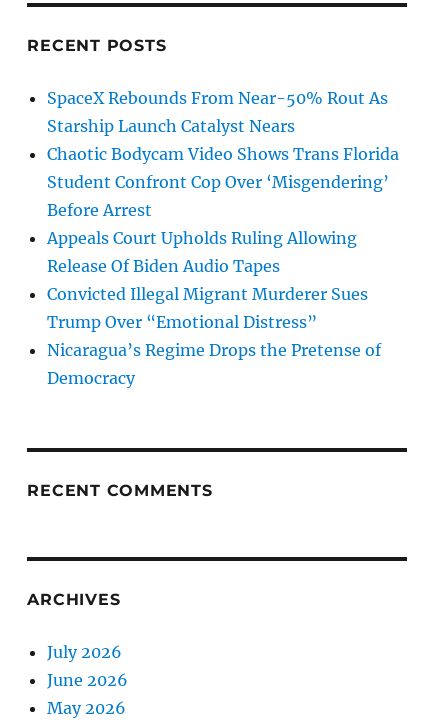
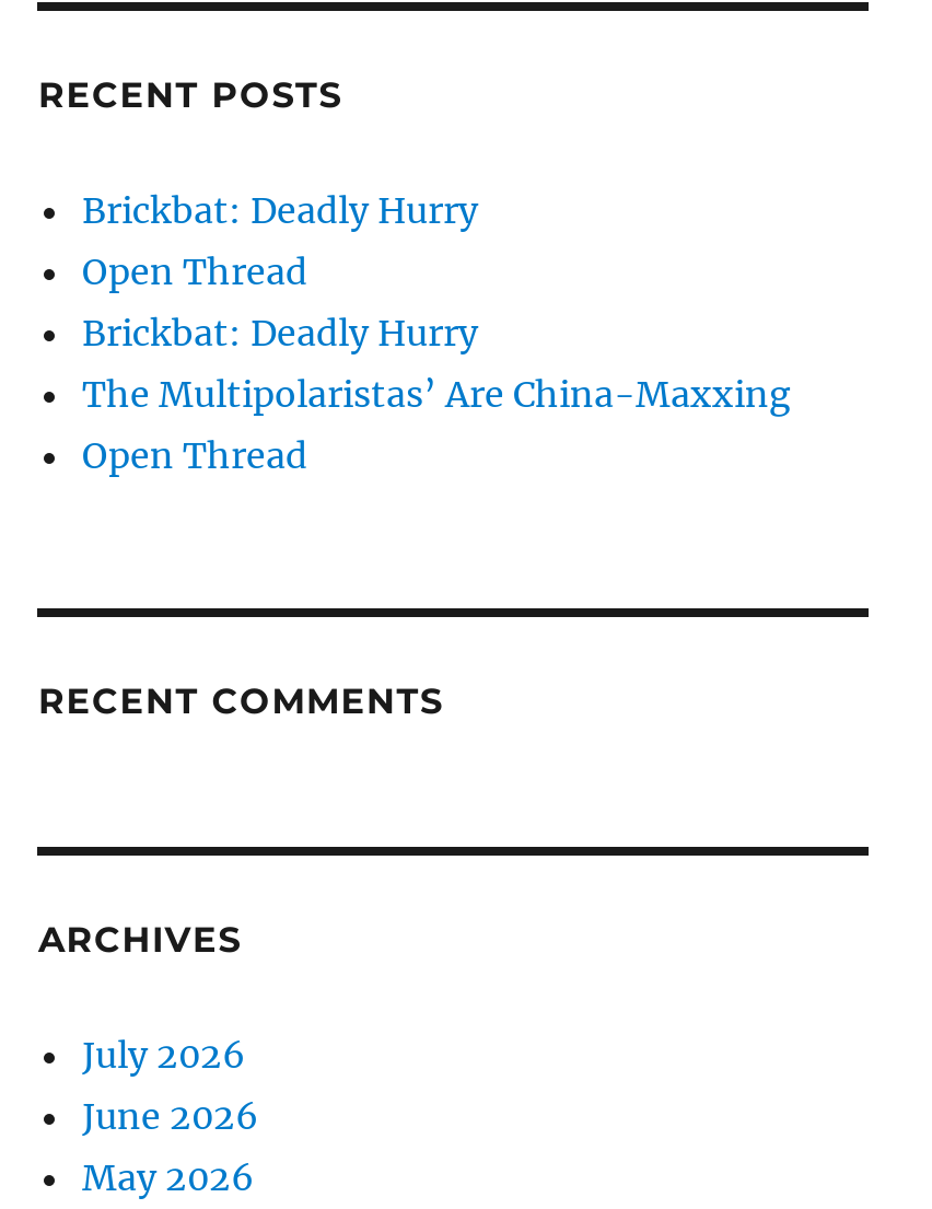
- SpaceX Rebounds From Near-50% Rout As
- Starship Launch Catalyst Nears
- Chaotic Bodycam Video Shows Trans Florida
- Student Confront Cop Over ‘Misgendering’
- Before Arrest
- Appeals Court Upholds Ruling Allowing
- Release Of Biden Audio Tapes
- Convicted Illegal Migrant Murderer Sues
- Trump Over “Emotional Distress”
- Nicaragua’s Regime Drops the Pretense of
- Democracy
+ Brickbat: Deadly Hurry
+ Open Thread
+ Brickbat: Deadly Hurry
+ The Multipolaristas’ Are China-Maxxing
+ Open Thread
